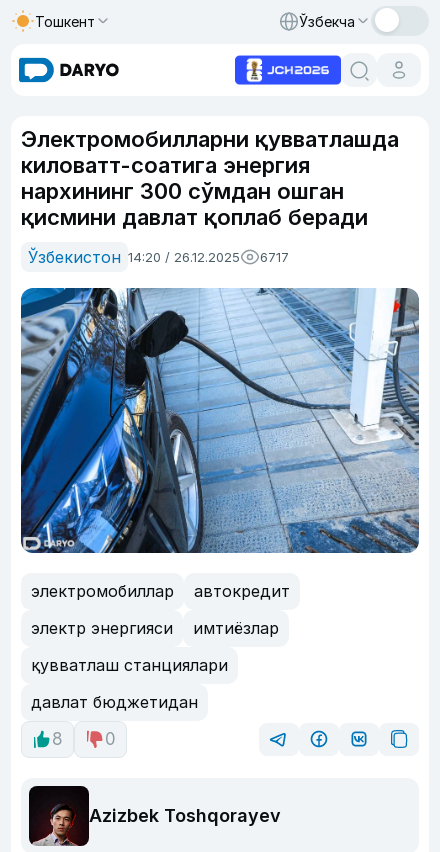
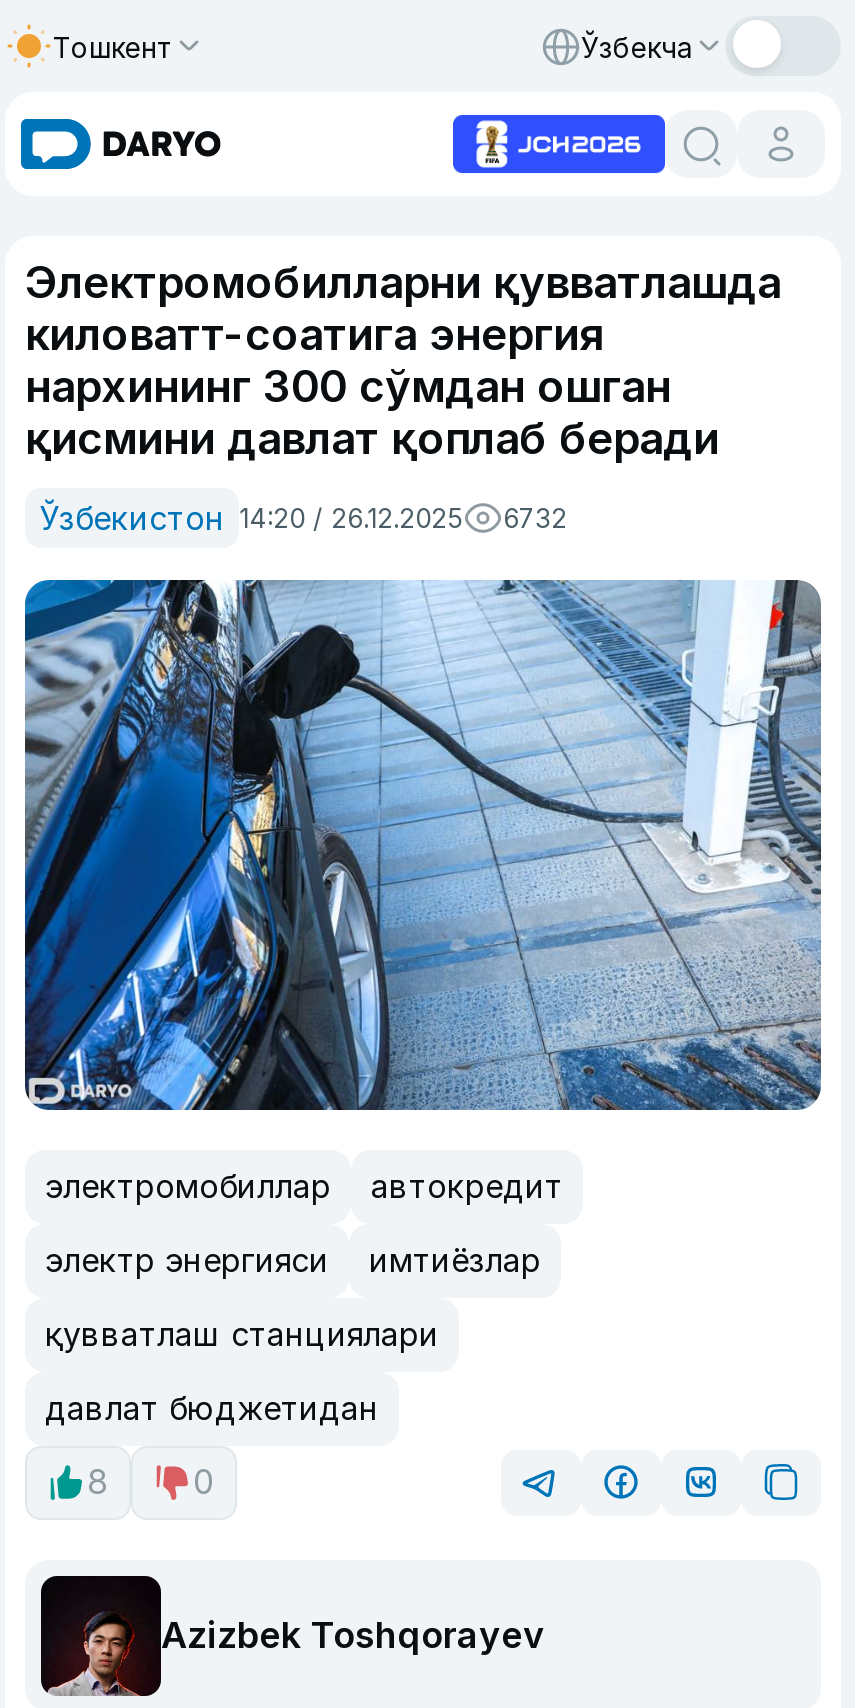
- Ўзбекистон 14:20 / 26.12.2025 6717
+ Ўзбекистон 14:20 / 26.12.2025 6732
